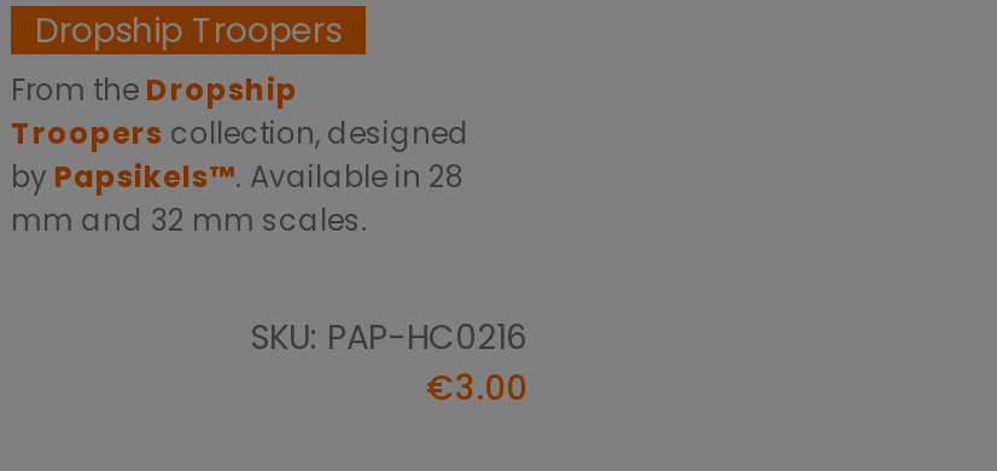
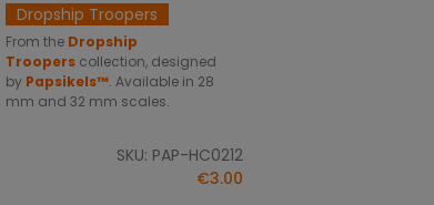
- SKU: PAP-HC0216
+ SKU: PAP-HC0212
